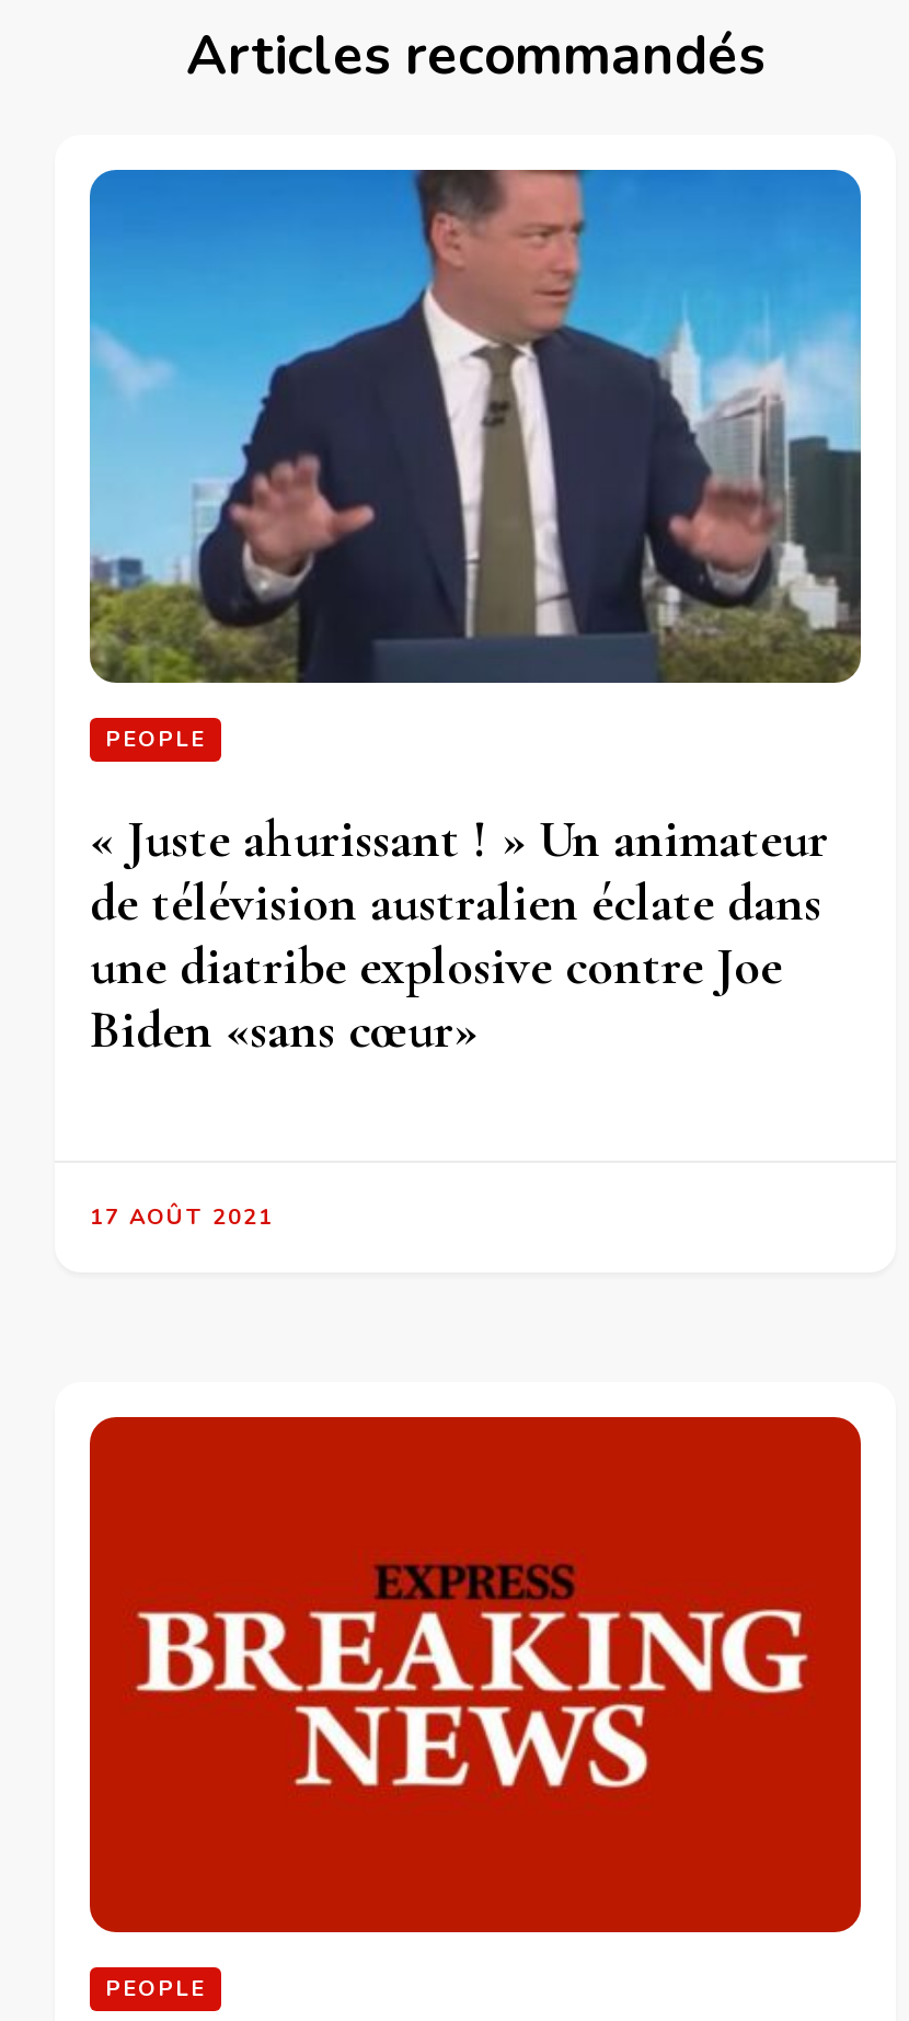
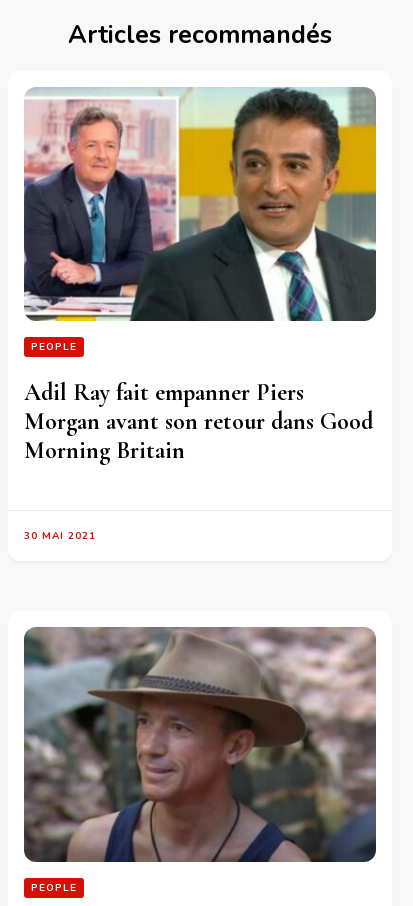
- [image]
+ [image]

- « Juste ahurissant ! » Un animateur
- de télévision australien éclate dans
- une diatribe explosive contre Joe
- Biden «sans cœur»
+ Adil Ray fait empanner Piers
+ Morgan avant son retour dans Good
+ Morning Britain

- 17 AOÛT 2021
+ 30 MAI 2021

- [image]
+ [image]
